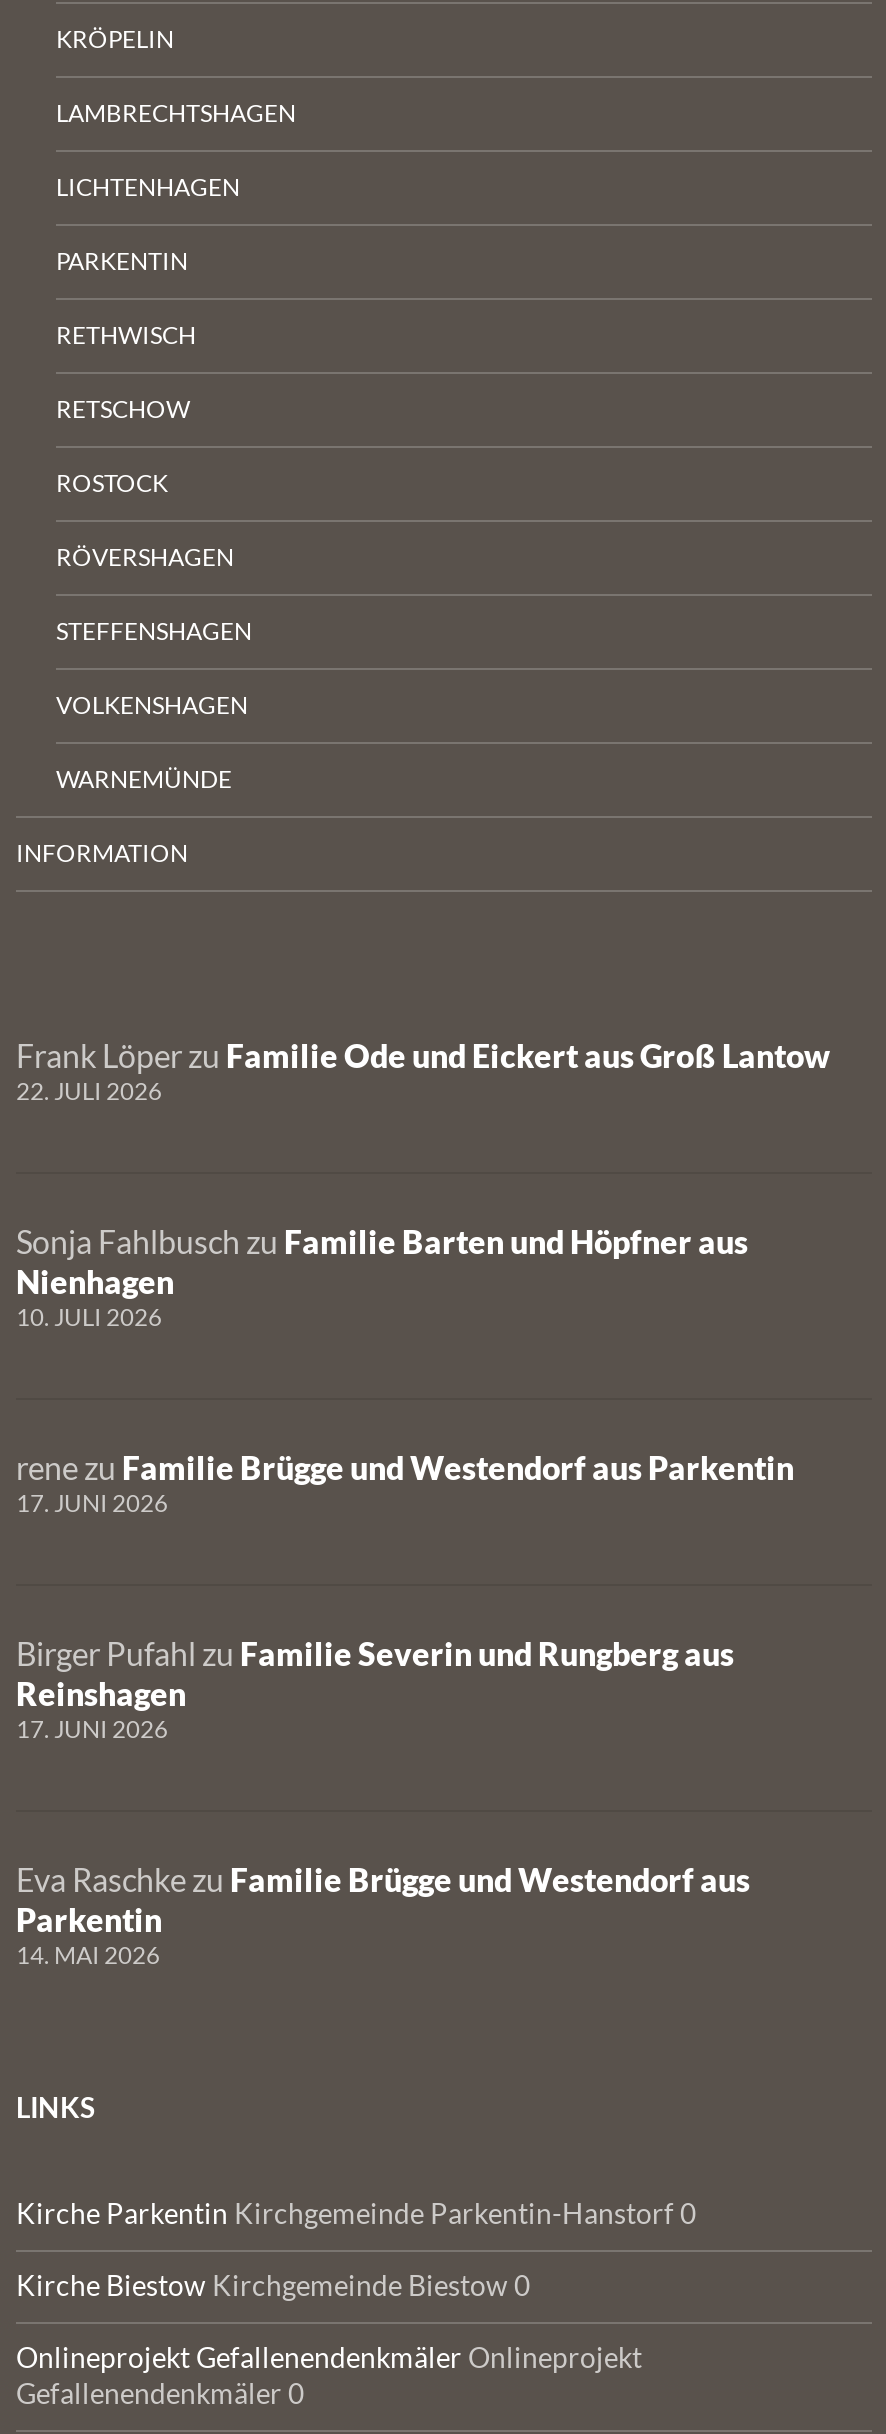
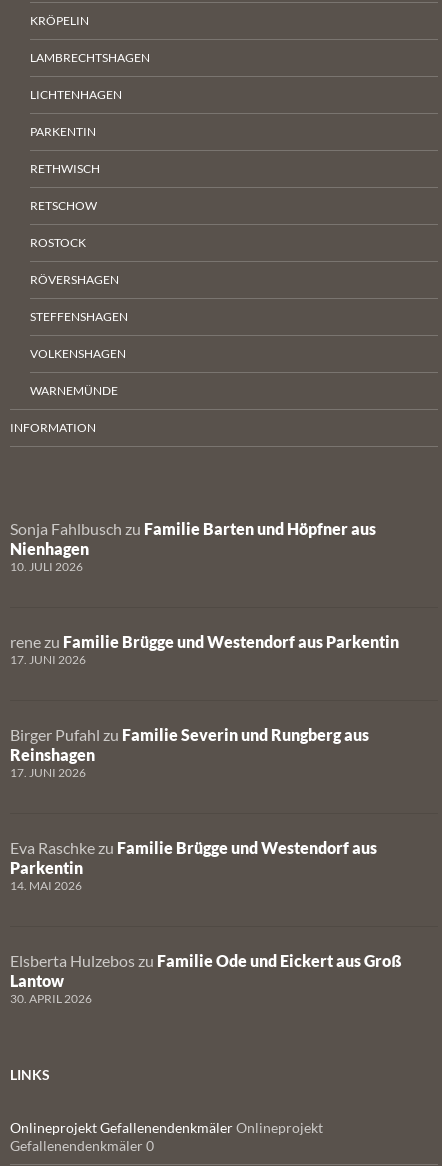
- Frank Löper zu Familie Ode und Eickert aus Groß Lantow
- 22. JULI 2026

moved up: Sonja Fahlbusch zu Familie Barten und Höpfner aus | Nienhagen | 10. JULI 2026 | ... | Parkentin | 14. MAI 2026

+ Elsberta Hulzebos zu Familie Ode und Eickert aus Groß
+ Lantow
+ 30. APRIL 2026

moved down: LINKS

- Kirche Parkentin Kirchgemeinde Parkentin-Hanstorf 0
- Kirche Biestow Kirchgemeinde Biestow 0
